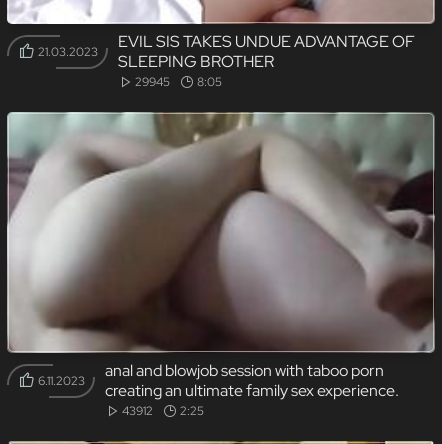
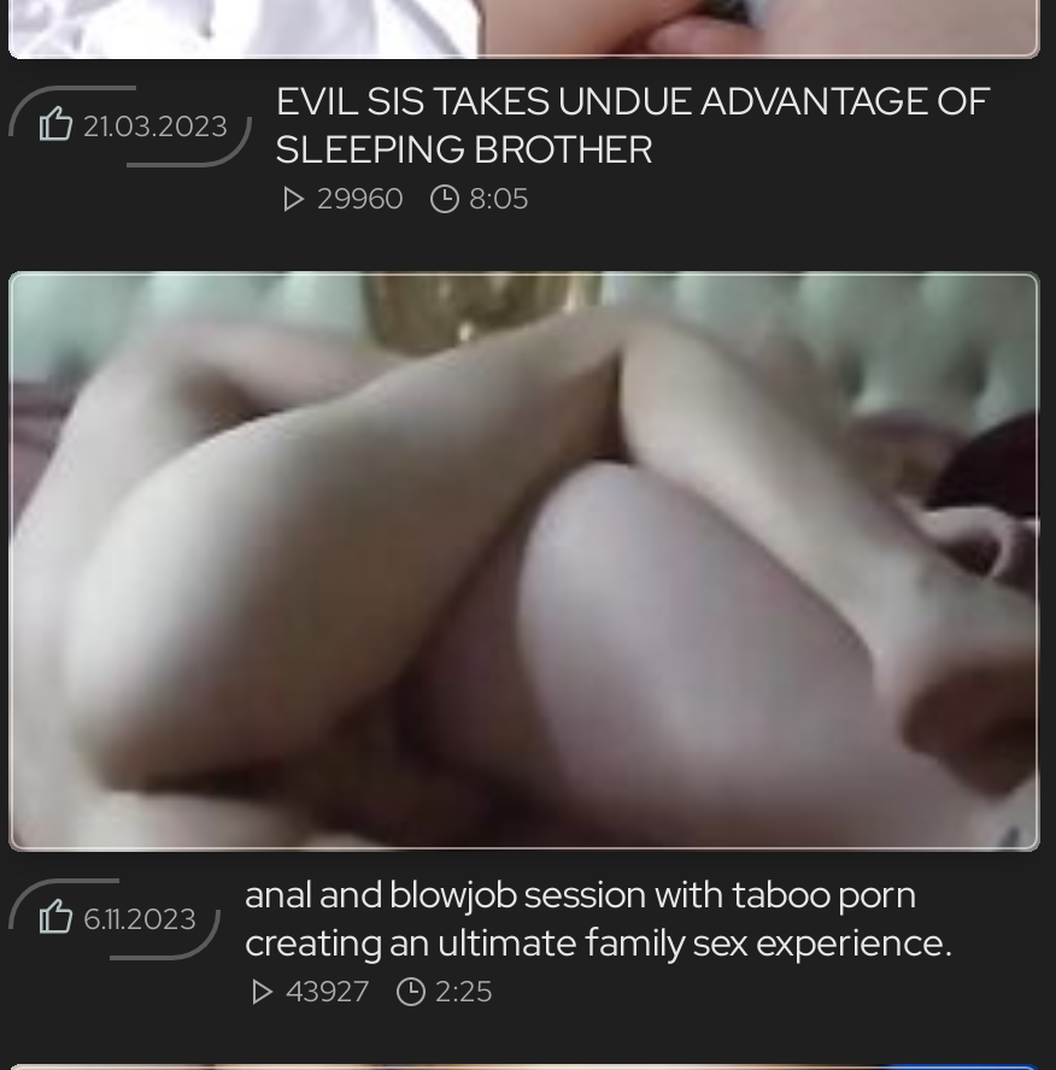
- 29945 8:05
+ 29960 8:05

- 43912 2:25
+ 43927 2:25
